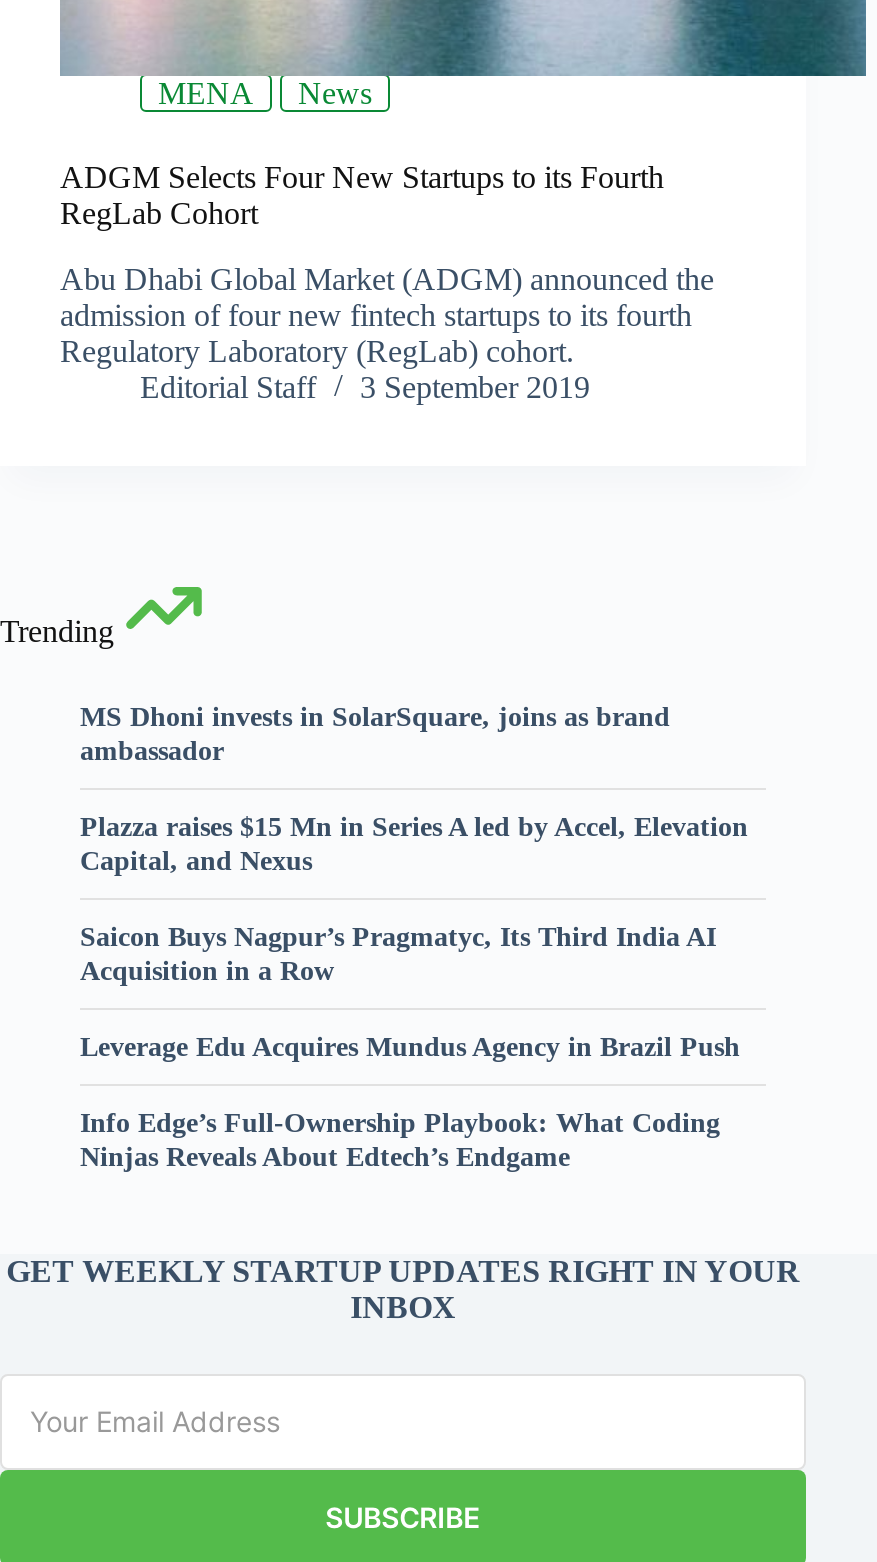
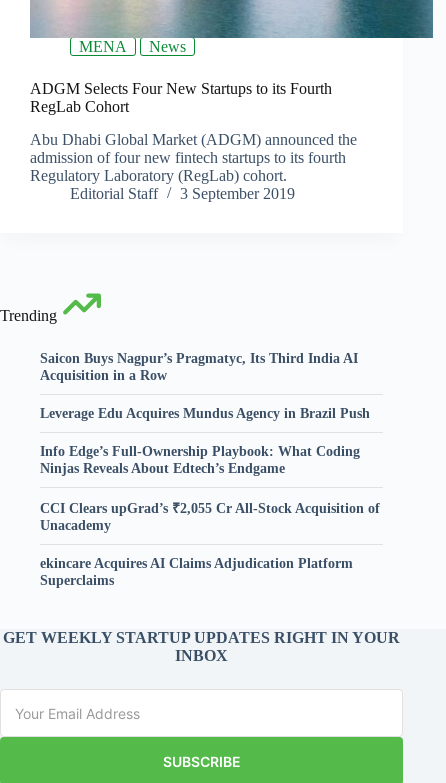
- MS Dhoni invests in SolarSquare, joins as brand
- ambassador
- Plazza raises $15 Mn in Series A led by Accel, Elevation
- Capital, and Nexus

moved up: Saicon Buys Nagpur’s Pragmatyc, Its Third India AI | Acquisition in a Row | Leverage Edu Acquires Mundus Agency in Brazil Push | Info Edge’s Full-Ownership Playbook: What Coding | Ninjas Reveals About Edtech’s Endgame

+ CCI Clears upGrad’s ₹2,055 Cr All-Stock Acquisition of
+ Unacademy
+ ekincare Acquires AI Claims Adjudication Platform
+ Superclaims
